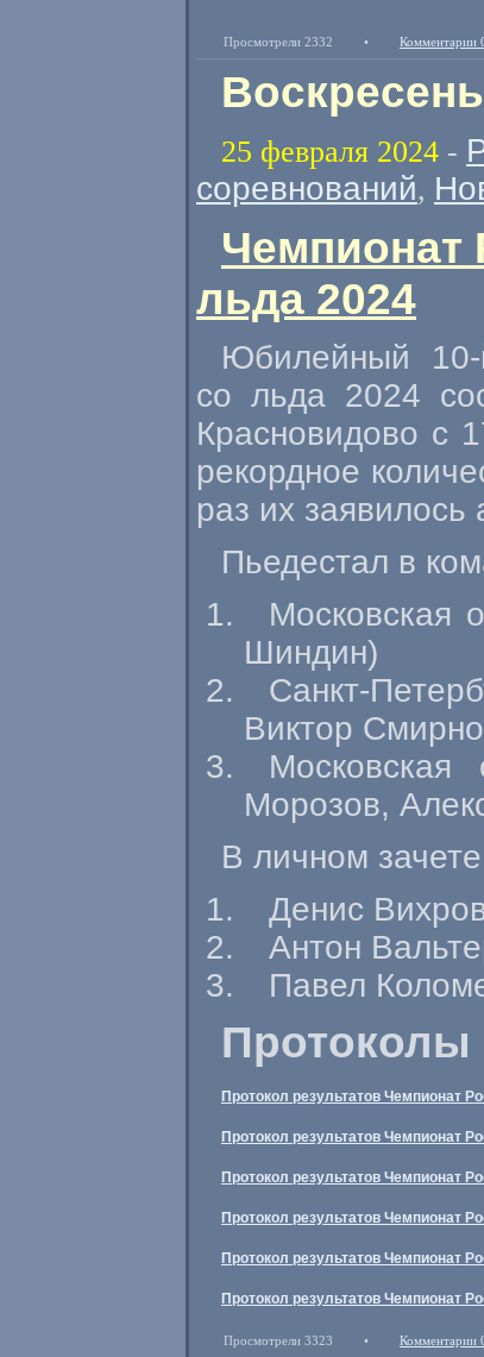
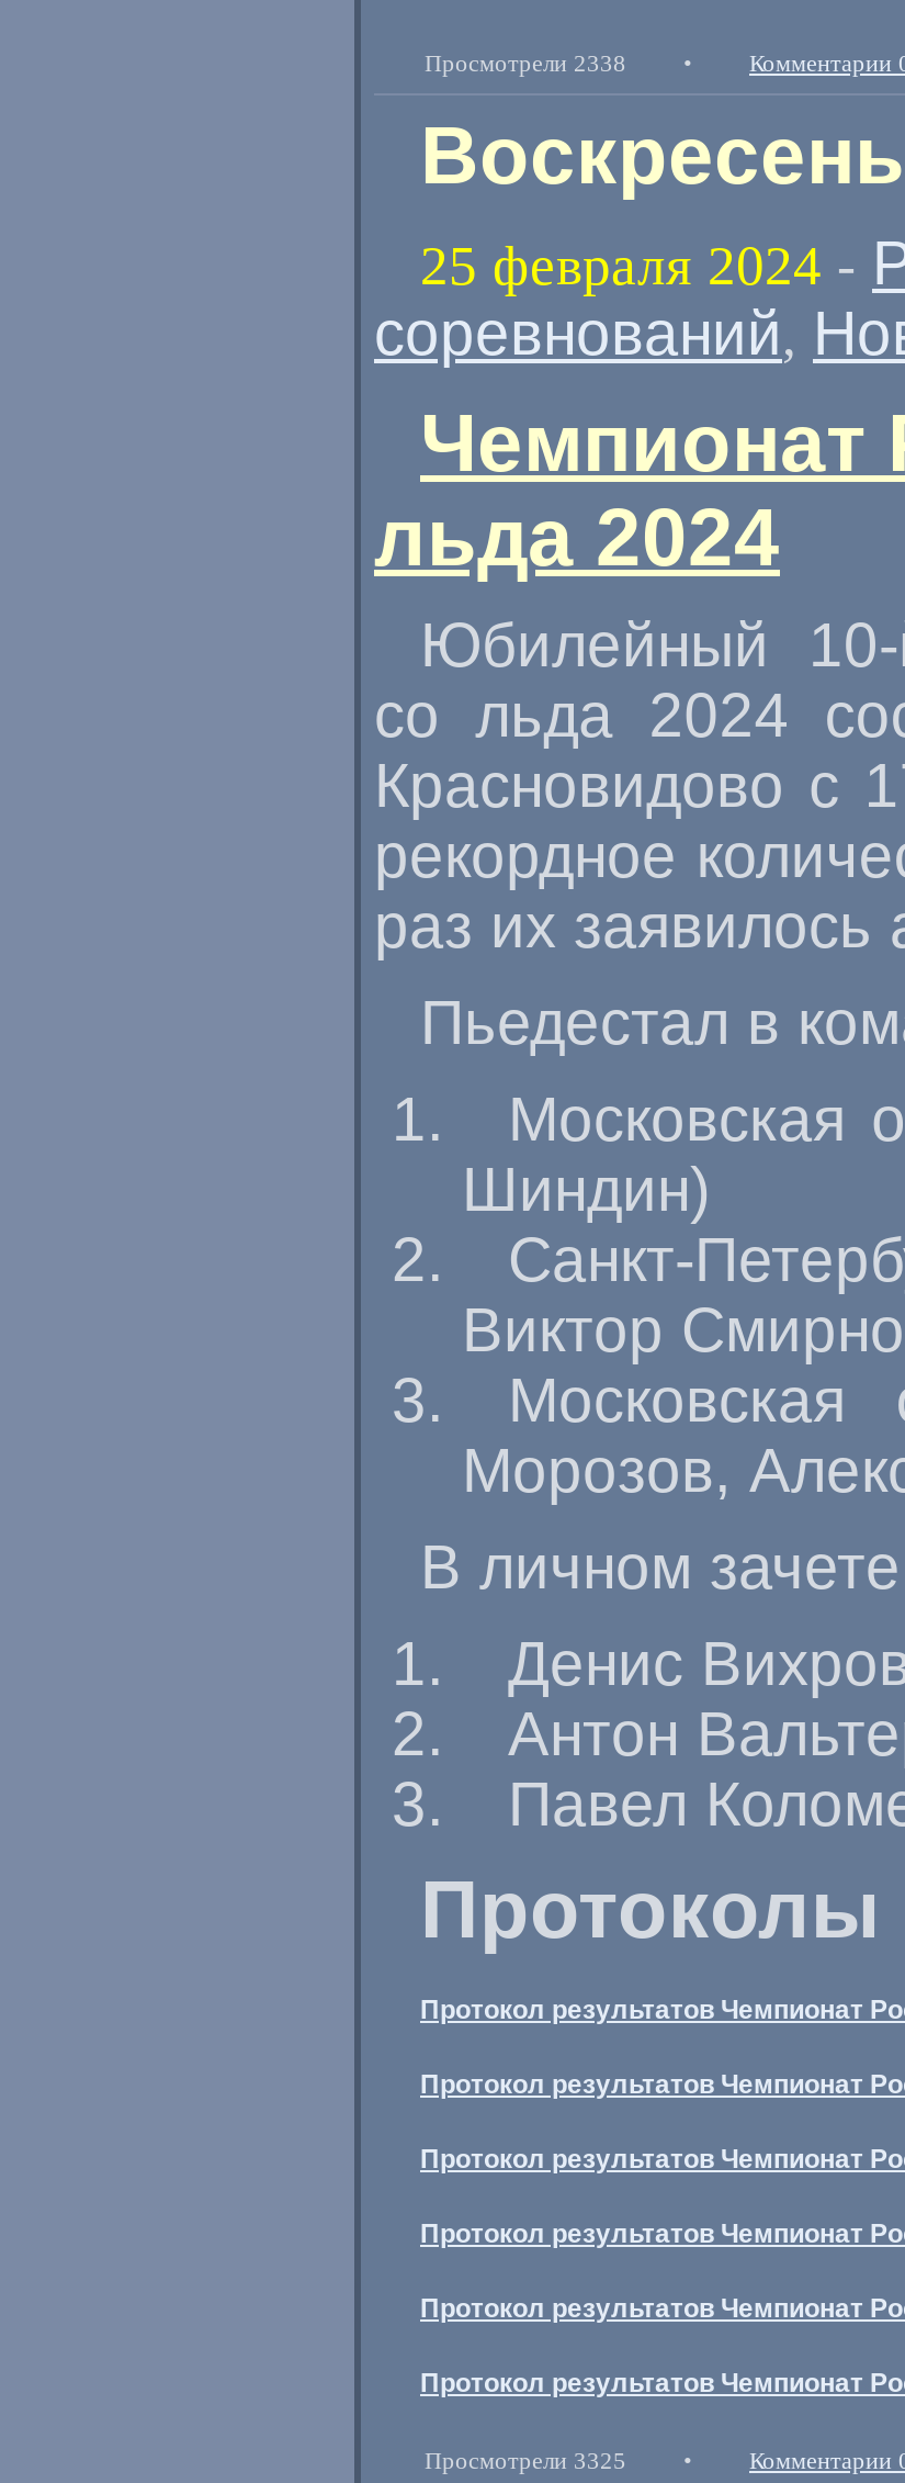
- Просмотрели 2332
+ Просмотрели 2338

- Просмотрели 3323
+ Просмотрели 3325
